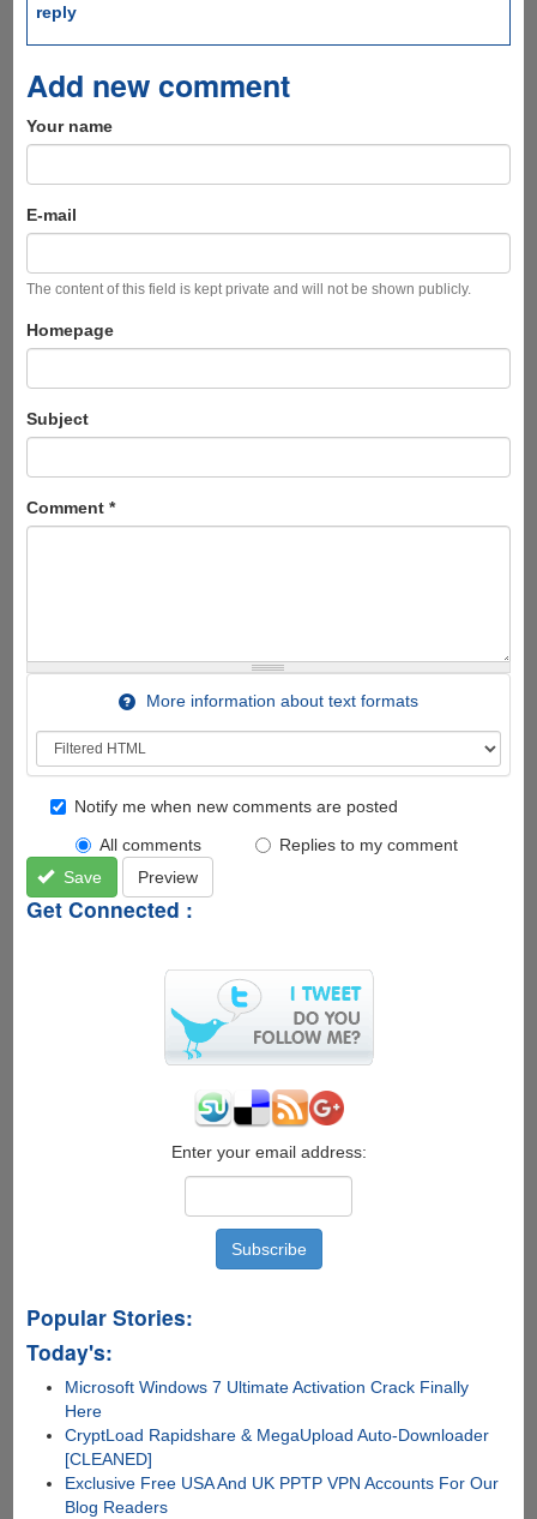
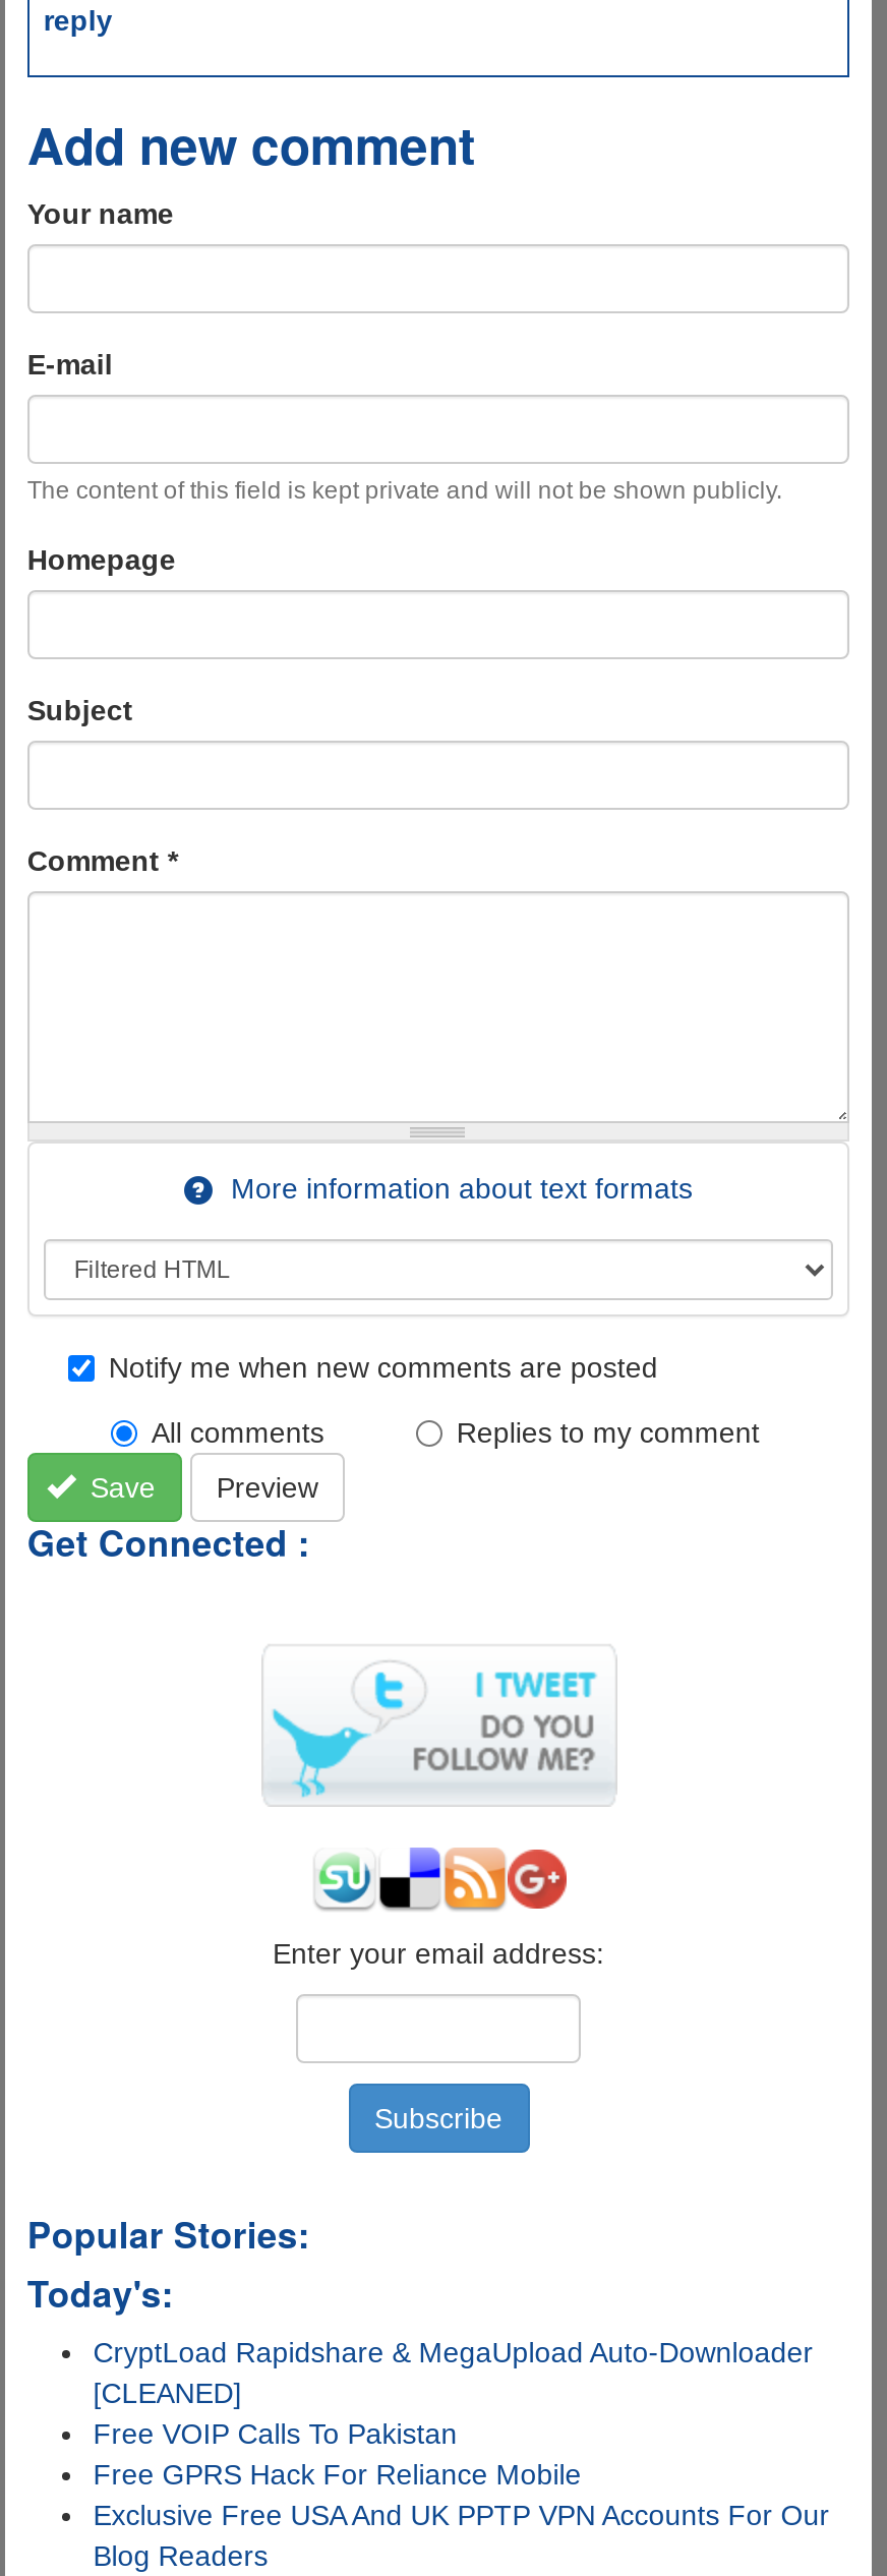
- Microsoft Windows 7 Ultimate Activation Crack Finally
- Here

moved up: CryptLoad Rapidshare & MegaUpload Auto-Downloader | [CLEANED]

+ Free VOIP Calls To Pakistan
+ Free GPRS Hack For Reliance Mobile
